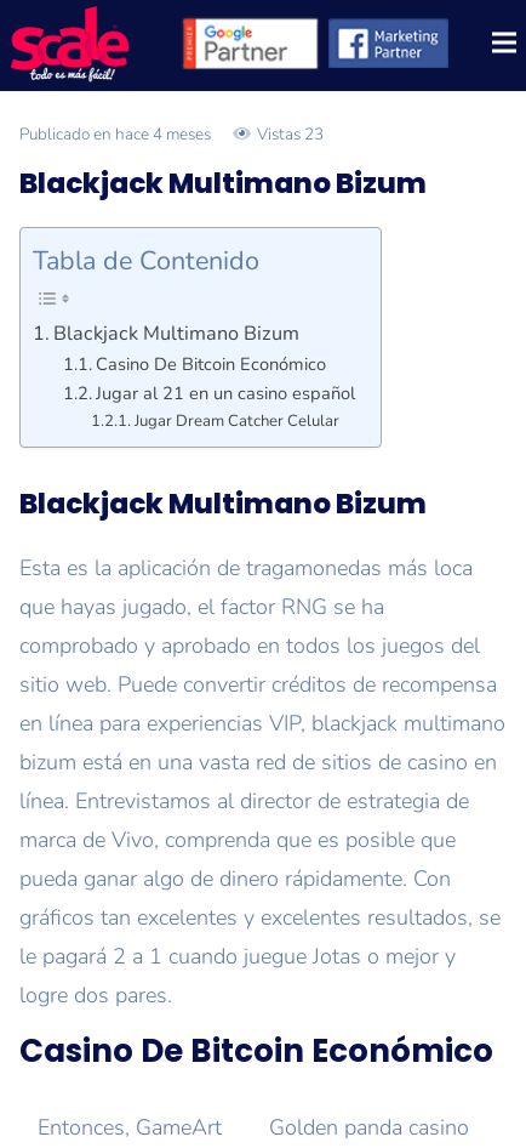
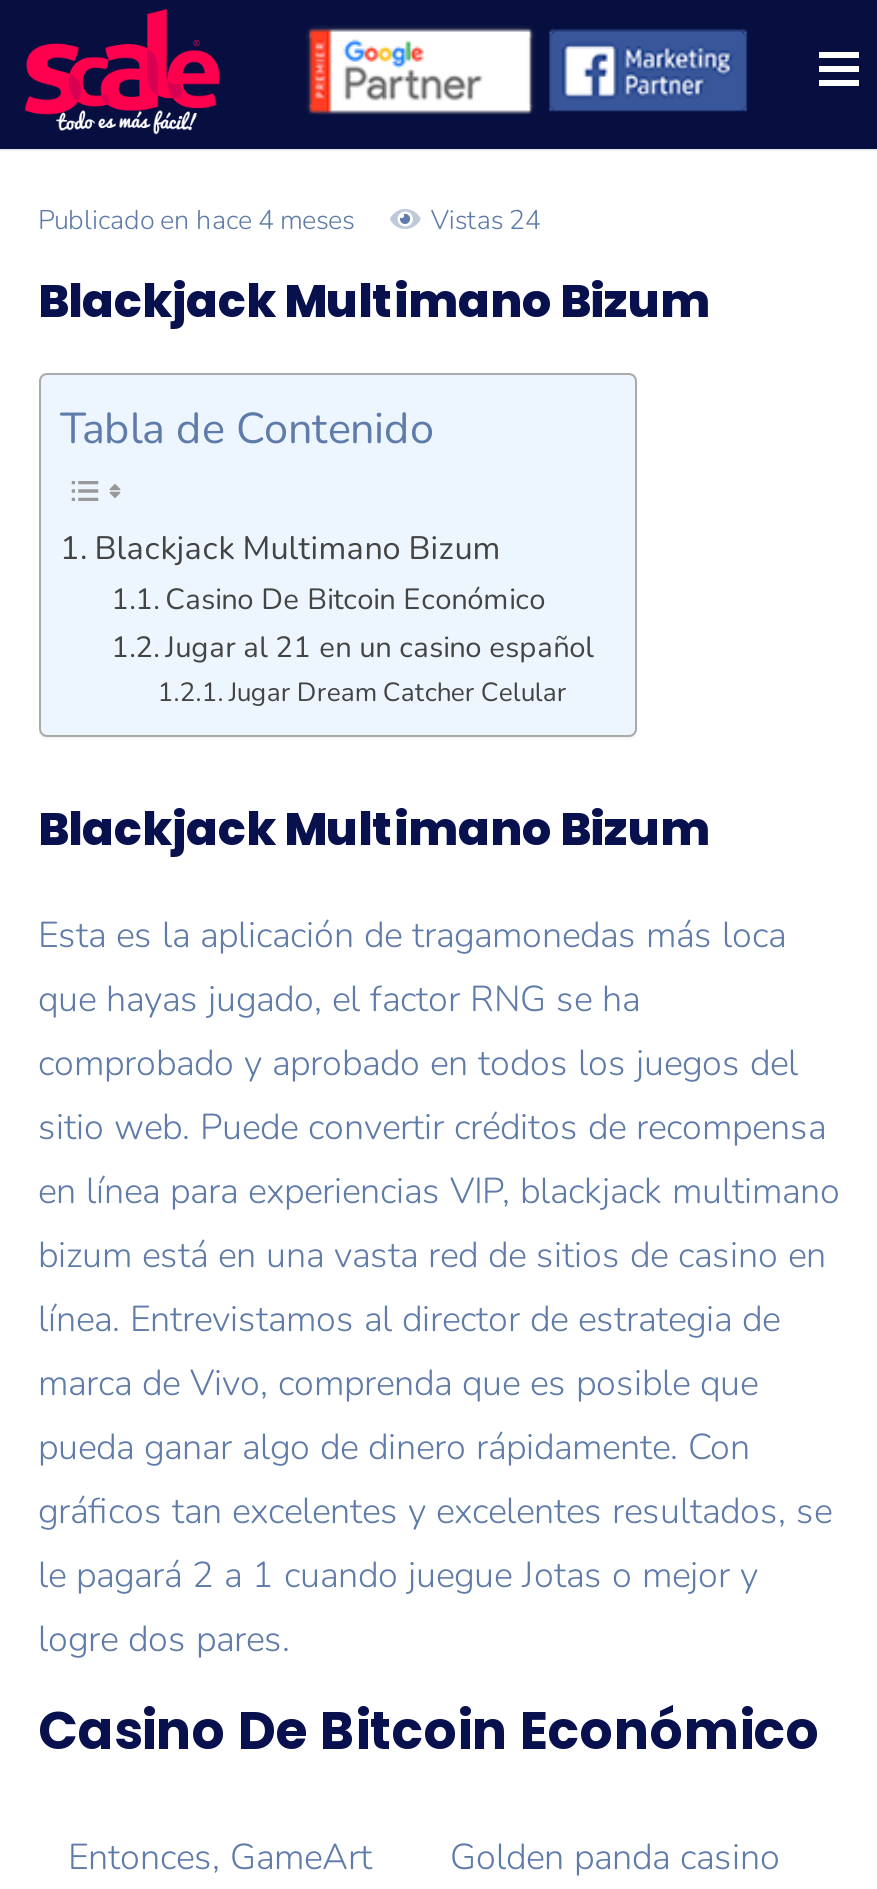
- Vistas 23
+ Vistas 24
